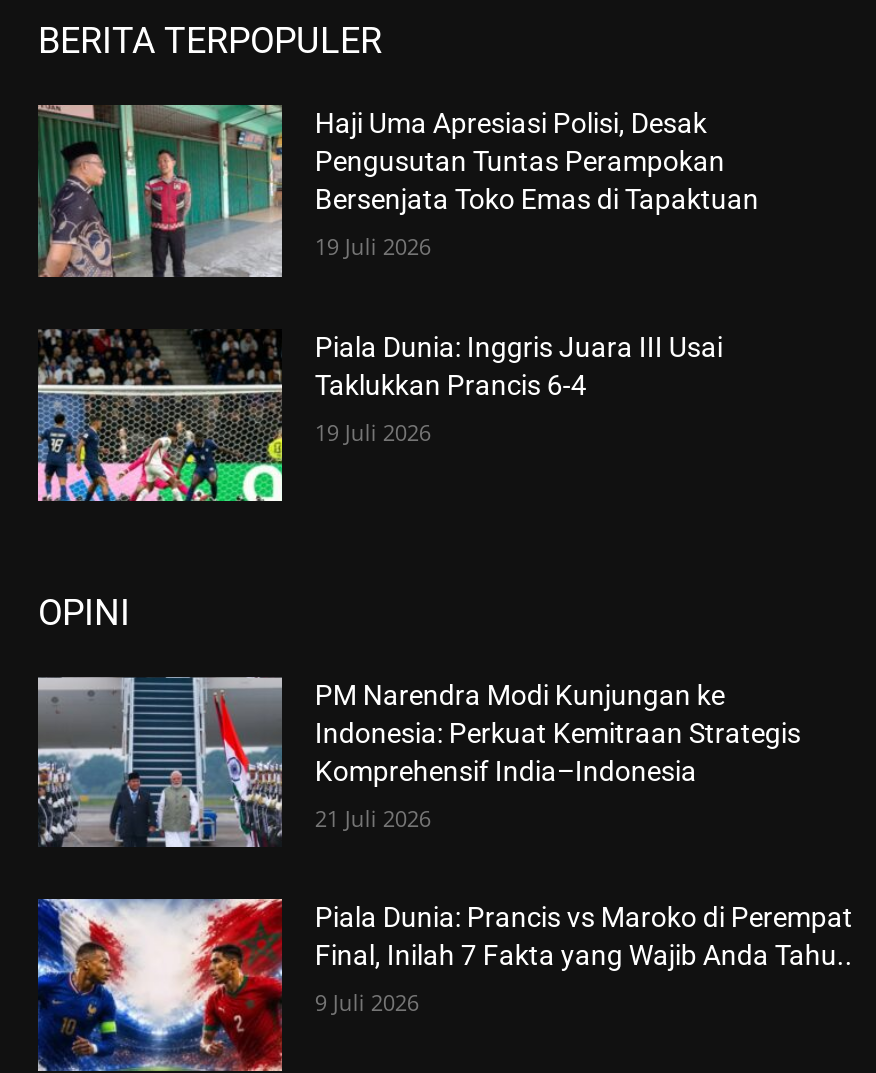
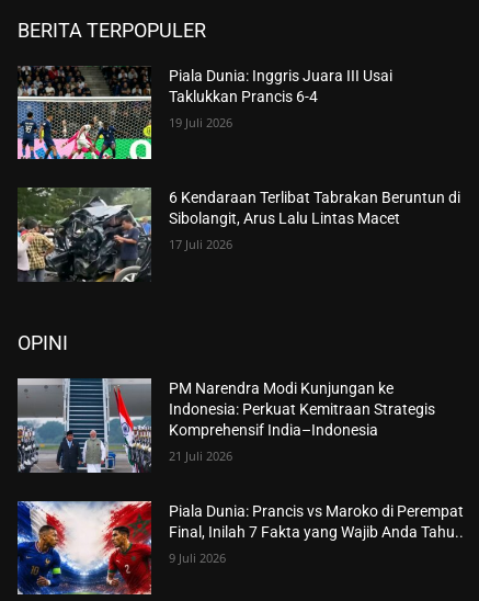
- [image]
- Haji Uma Apresiasi Polisi, Desak
- Pengusutan Tuntas Perampokan
- Bersenjata Toko Emas di Tapaktuan
- 19 Juli 2026

moved up: [image] | Piala Dunia: Inggris Juara III Usai | Taklukkan Prancis 6-4 | 19 Juli 2026

+ [image]
+ 6 Kendaraan Terlibat Tabrakan Beruntun di
+ Sibolangit, Arus Lalu Lintas Macet
+ 17 Juli 2026
